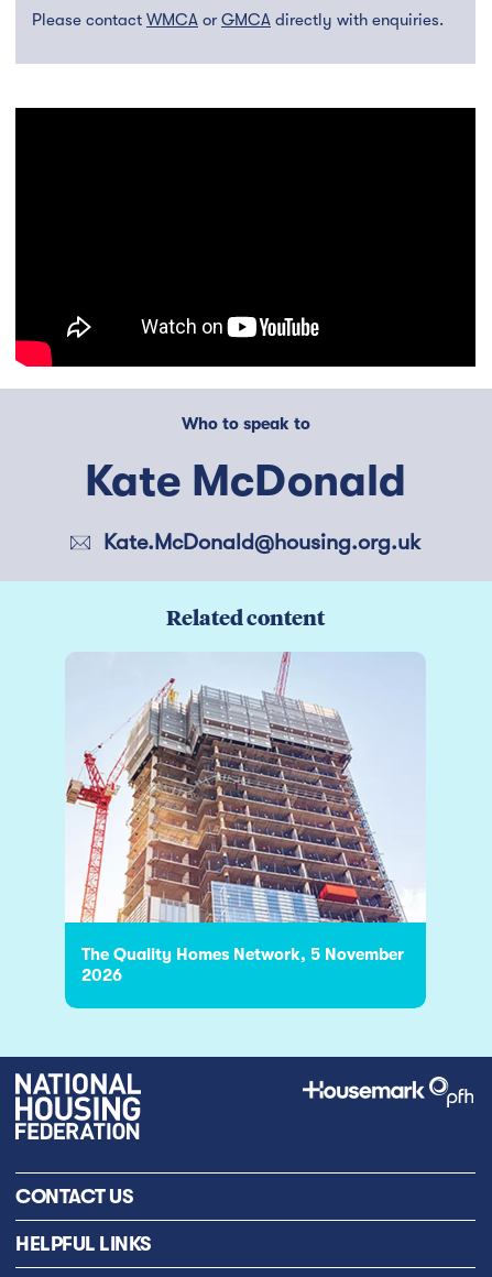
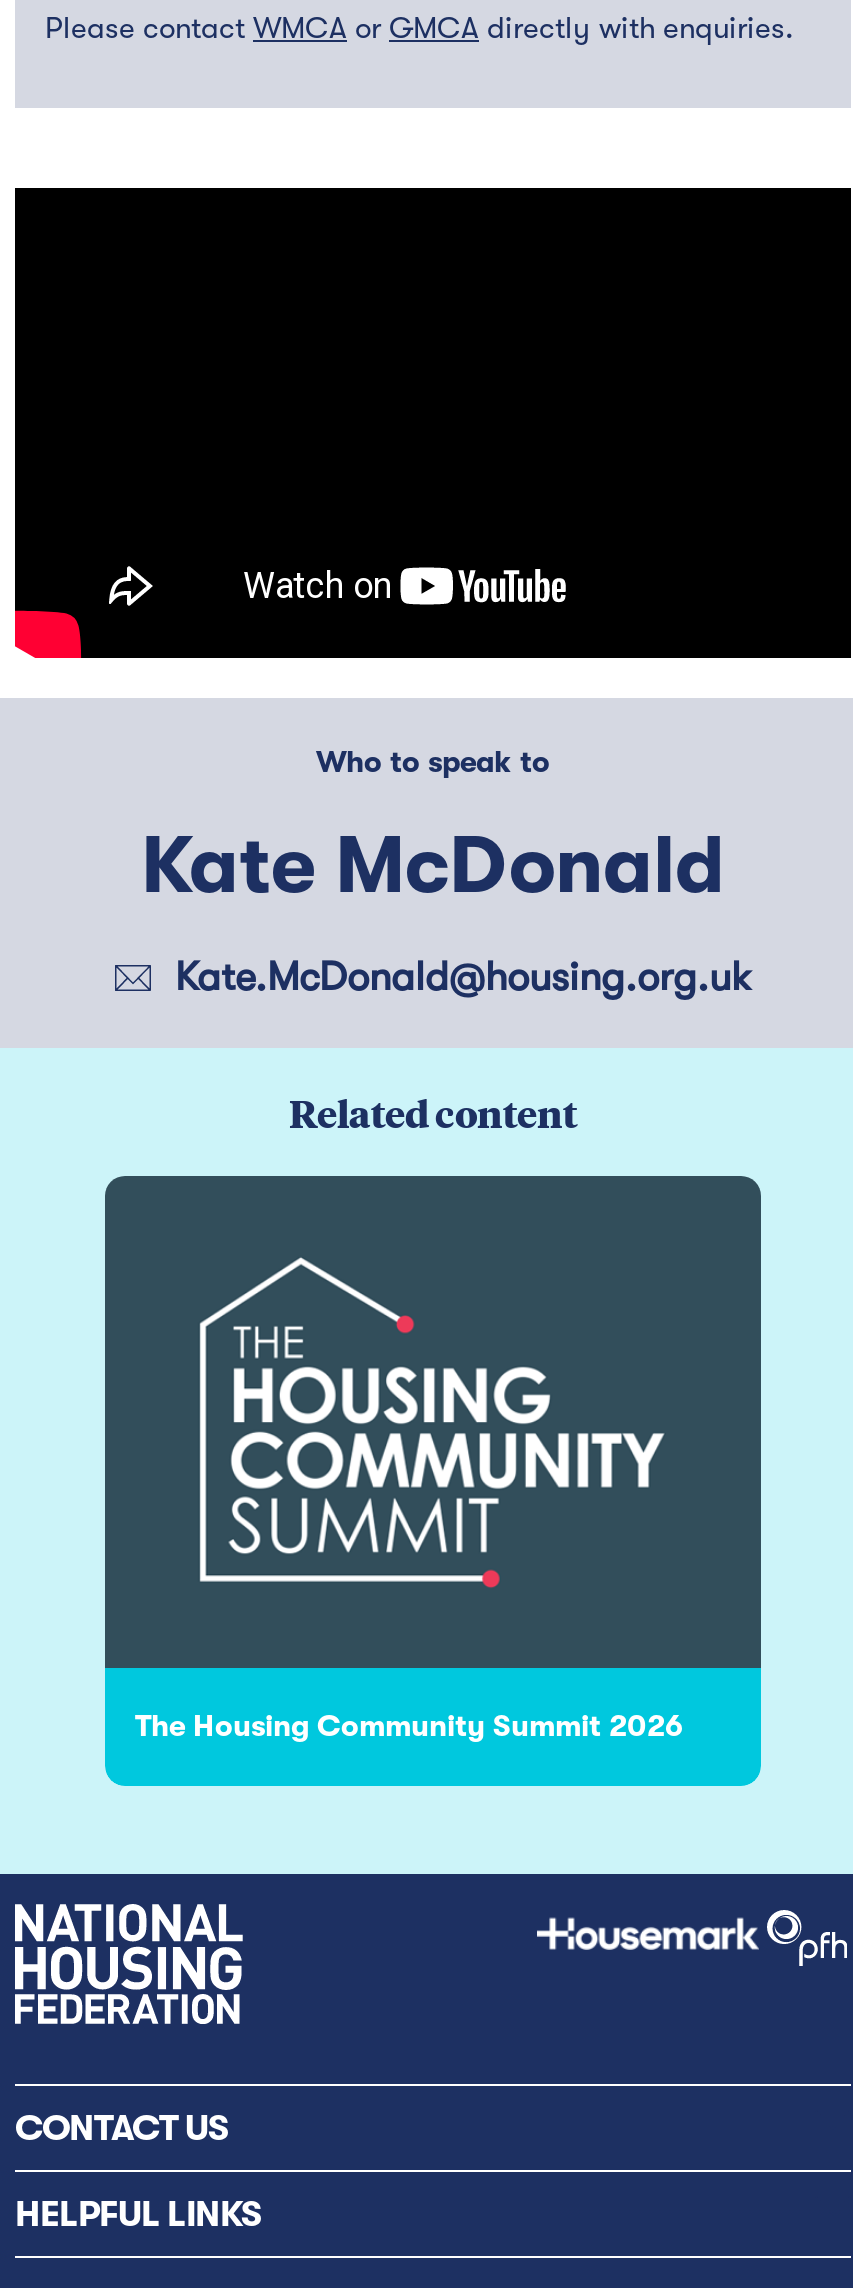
- [image]
- The Quality Homes Network, 5 November
- 2026
+ [image]
+ The Housing Community Summit 2026
